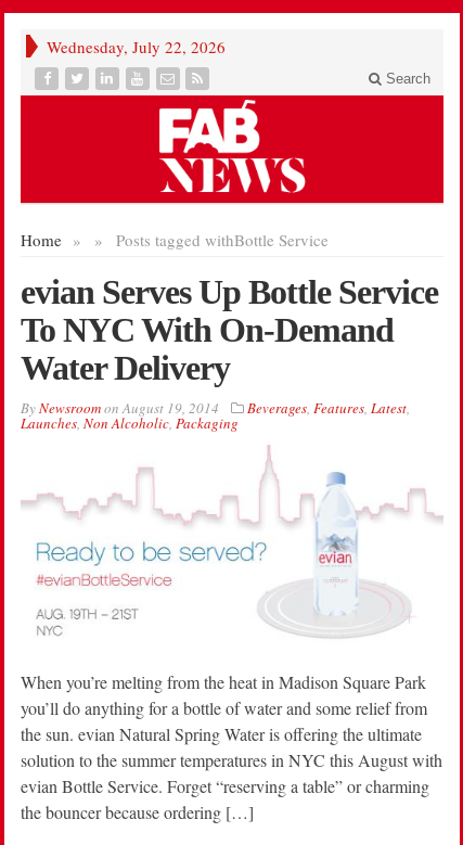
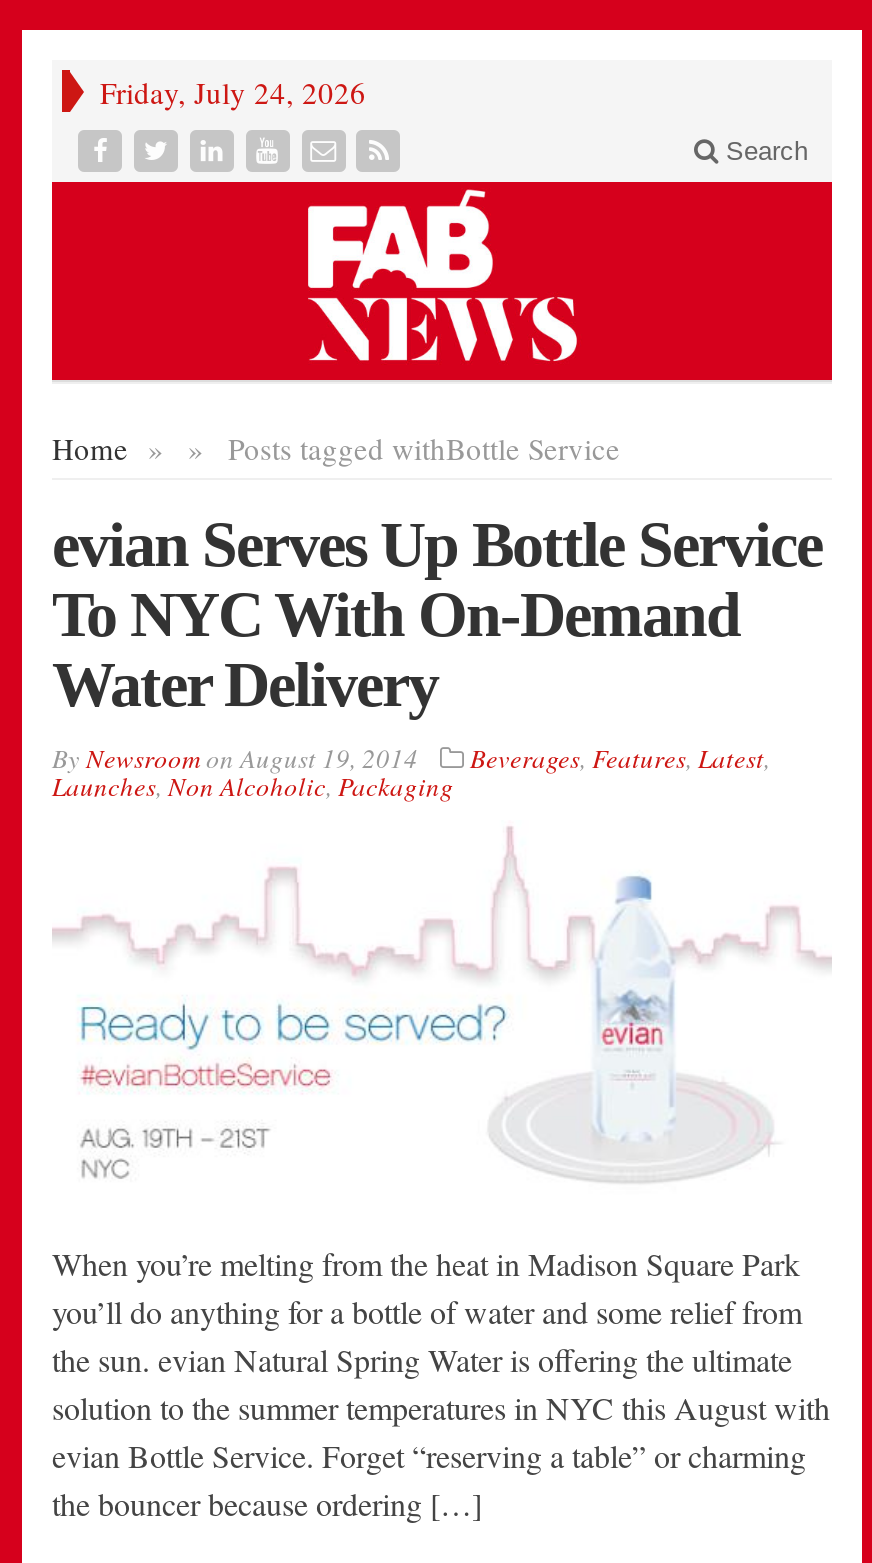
- Wednesday, July 22, 2026
+ Friday, July 24, 2026
